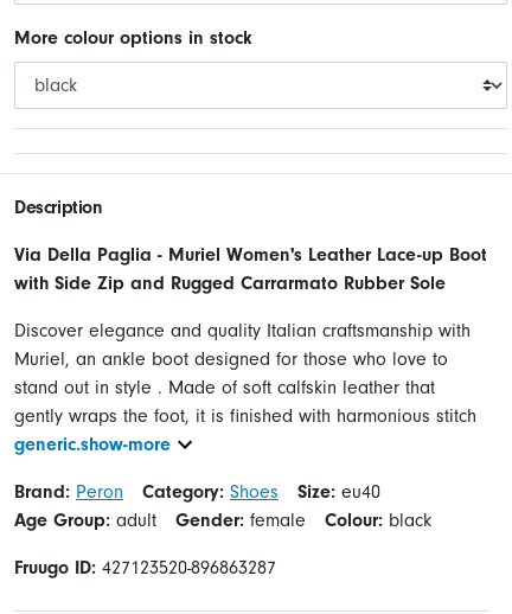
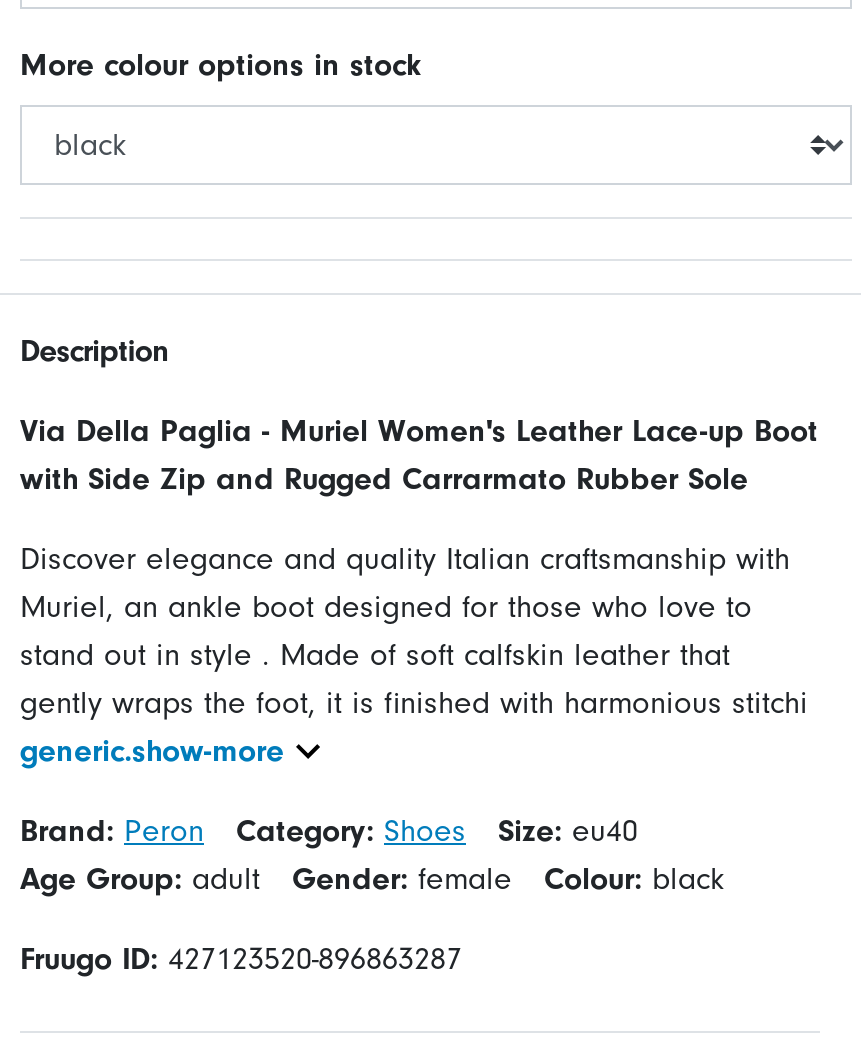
- gently wraps the foot, it is finished with harmonious stitch
+ gently wraps the foot, it is finished with harmonious stitchi
